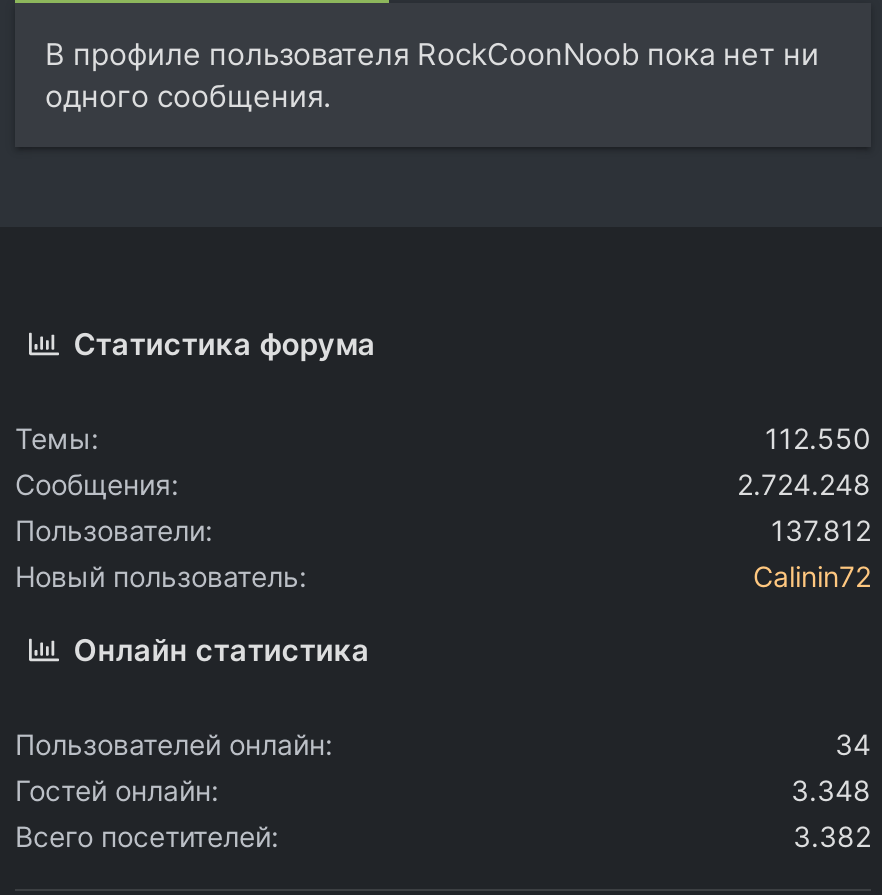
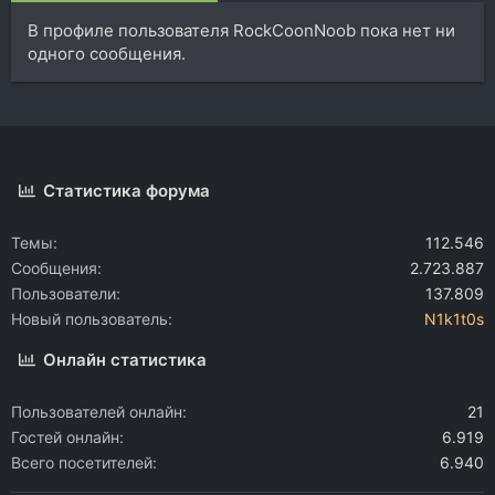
- 112.550
+ 112.546

- 2.724.248
+ 2.723.887

- 137.812
+ 137.809

- Calinin72
+ N1k1t0s

- 34
+ 21

- 3.348
+ 6.919

- 3.382
+ 6.940
